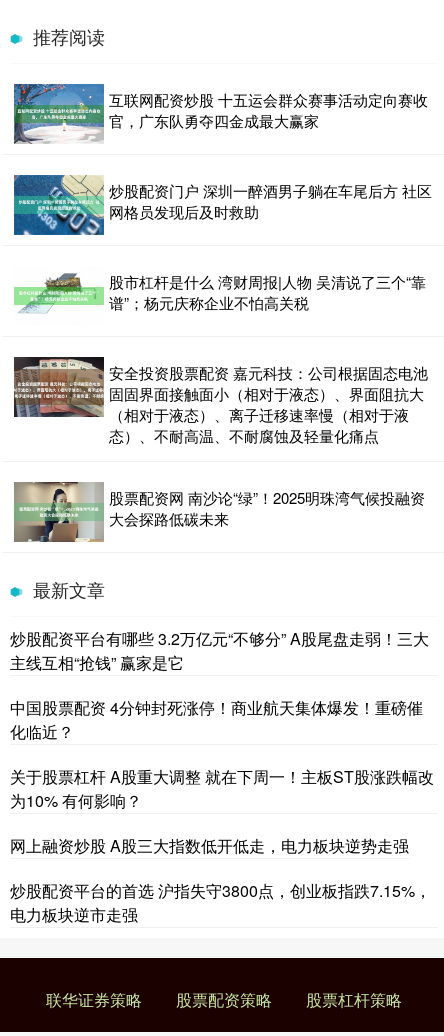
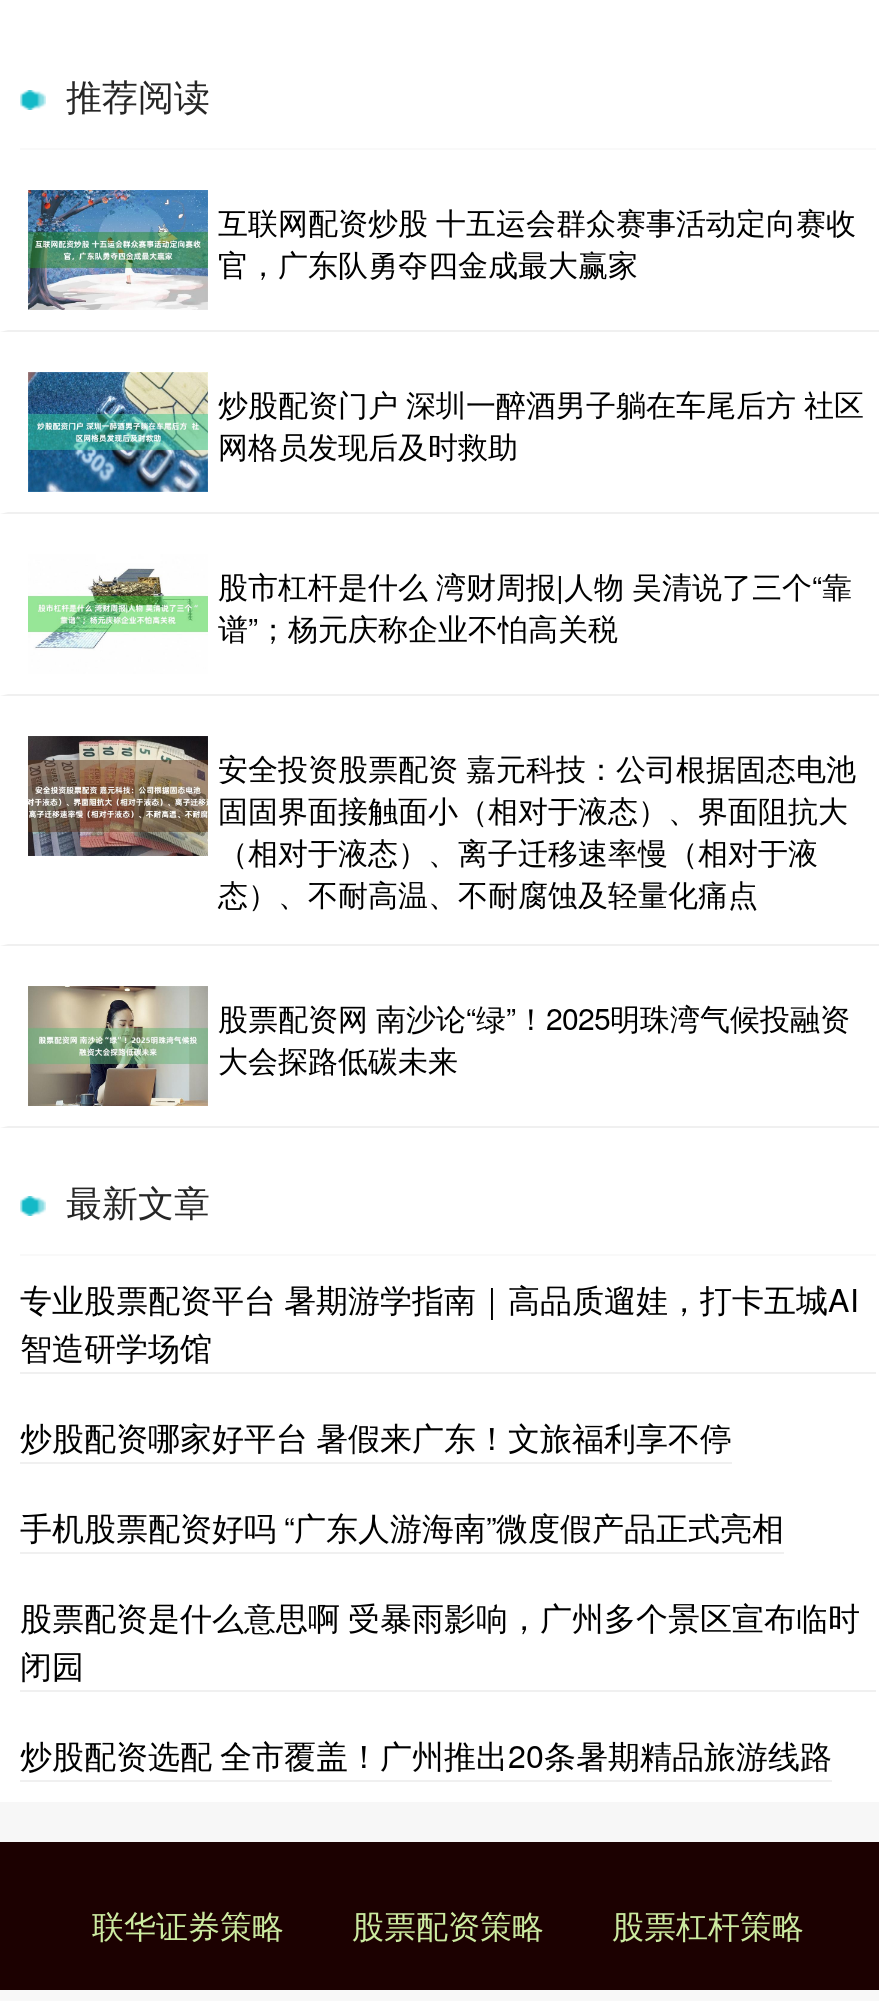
- 炒股配资平台有哪些 3.2万亿元“不够分” A股尾盘走弱！三大
- 主线互相“抢钱” 赢家是它
+ 专业股票配资平台 暑期游学指南｜高品质遛娃，打卡五城AI
+ 智造研学场馆

- 中国股票配资 4分钟封死涨停！商业航天集体爆发！重磅催
- 化临近？
+ 炒股配资哪家好平台 暑假来广东！文旅福利享不停

- 关于股票杠杆 A股重大调整 就在下周一！主板ST股涨跌幅改
- 为10% 有何影响？
+ 手机股票配资好吗 “广东人游海南”微度假产品正式亮相

- 网上融资炒股 A股三大指数低开低走，电力板块逆势走强
+ 股票配资是什么意思啊 受暴雨影响，广州多个景区宣布临时
+ 闭园

- 炒股配资平台的首选 沪指失守3800点，创业板指跌7.15%，
- 电力板块逆市走强
+ 炒股配资选配 全市覆盖！广州推出20条暑期精品旅游线路
